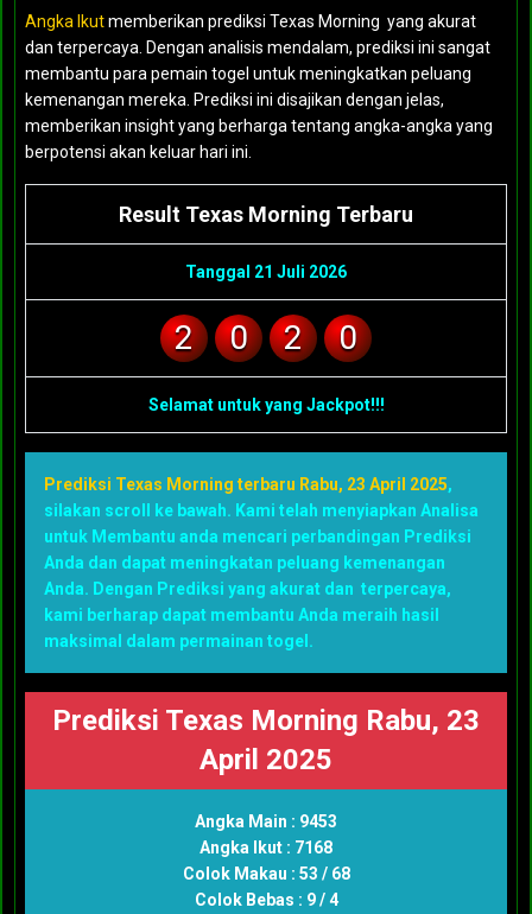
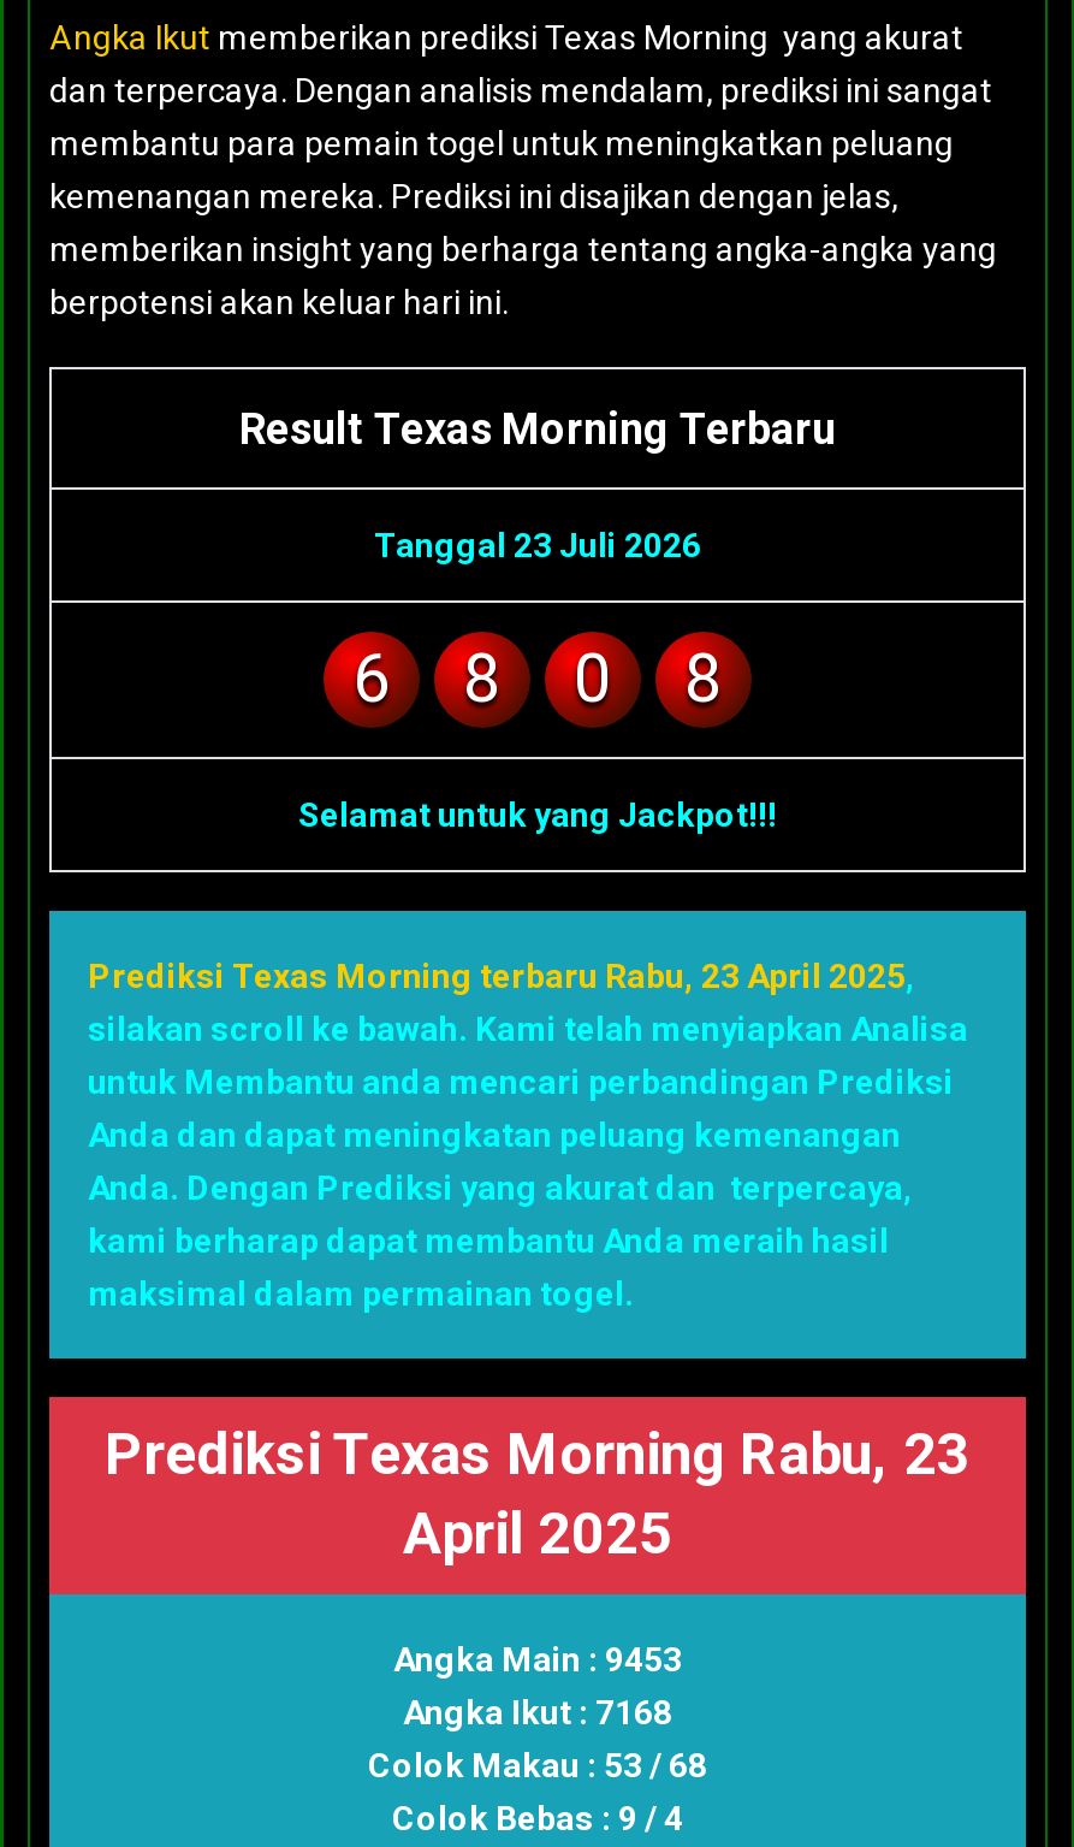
- Tanggal 21 Juli 2026
+ Tanggal 23 Juli 2026

- 2
+ 6
+ 8

- 2
- 0
+ 8
